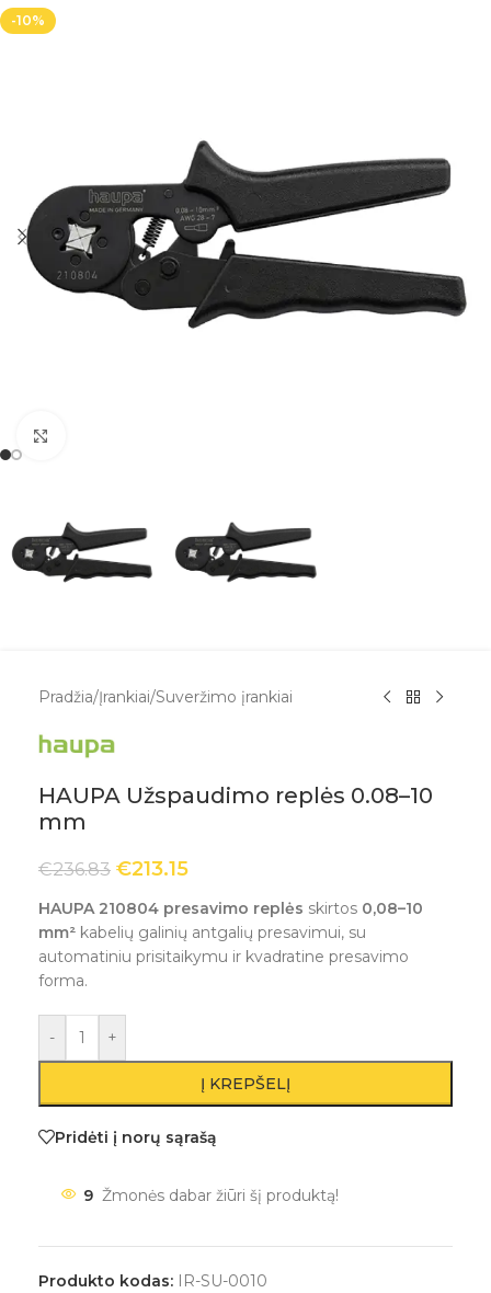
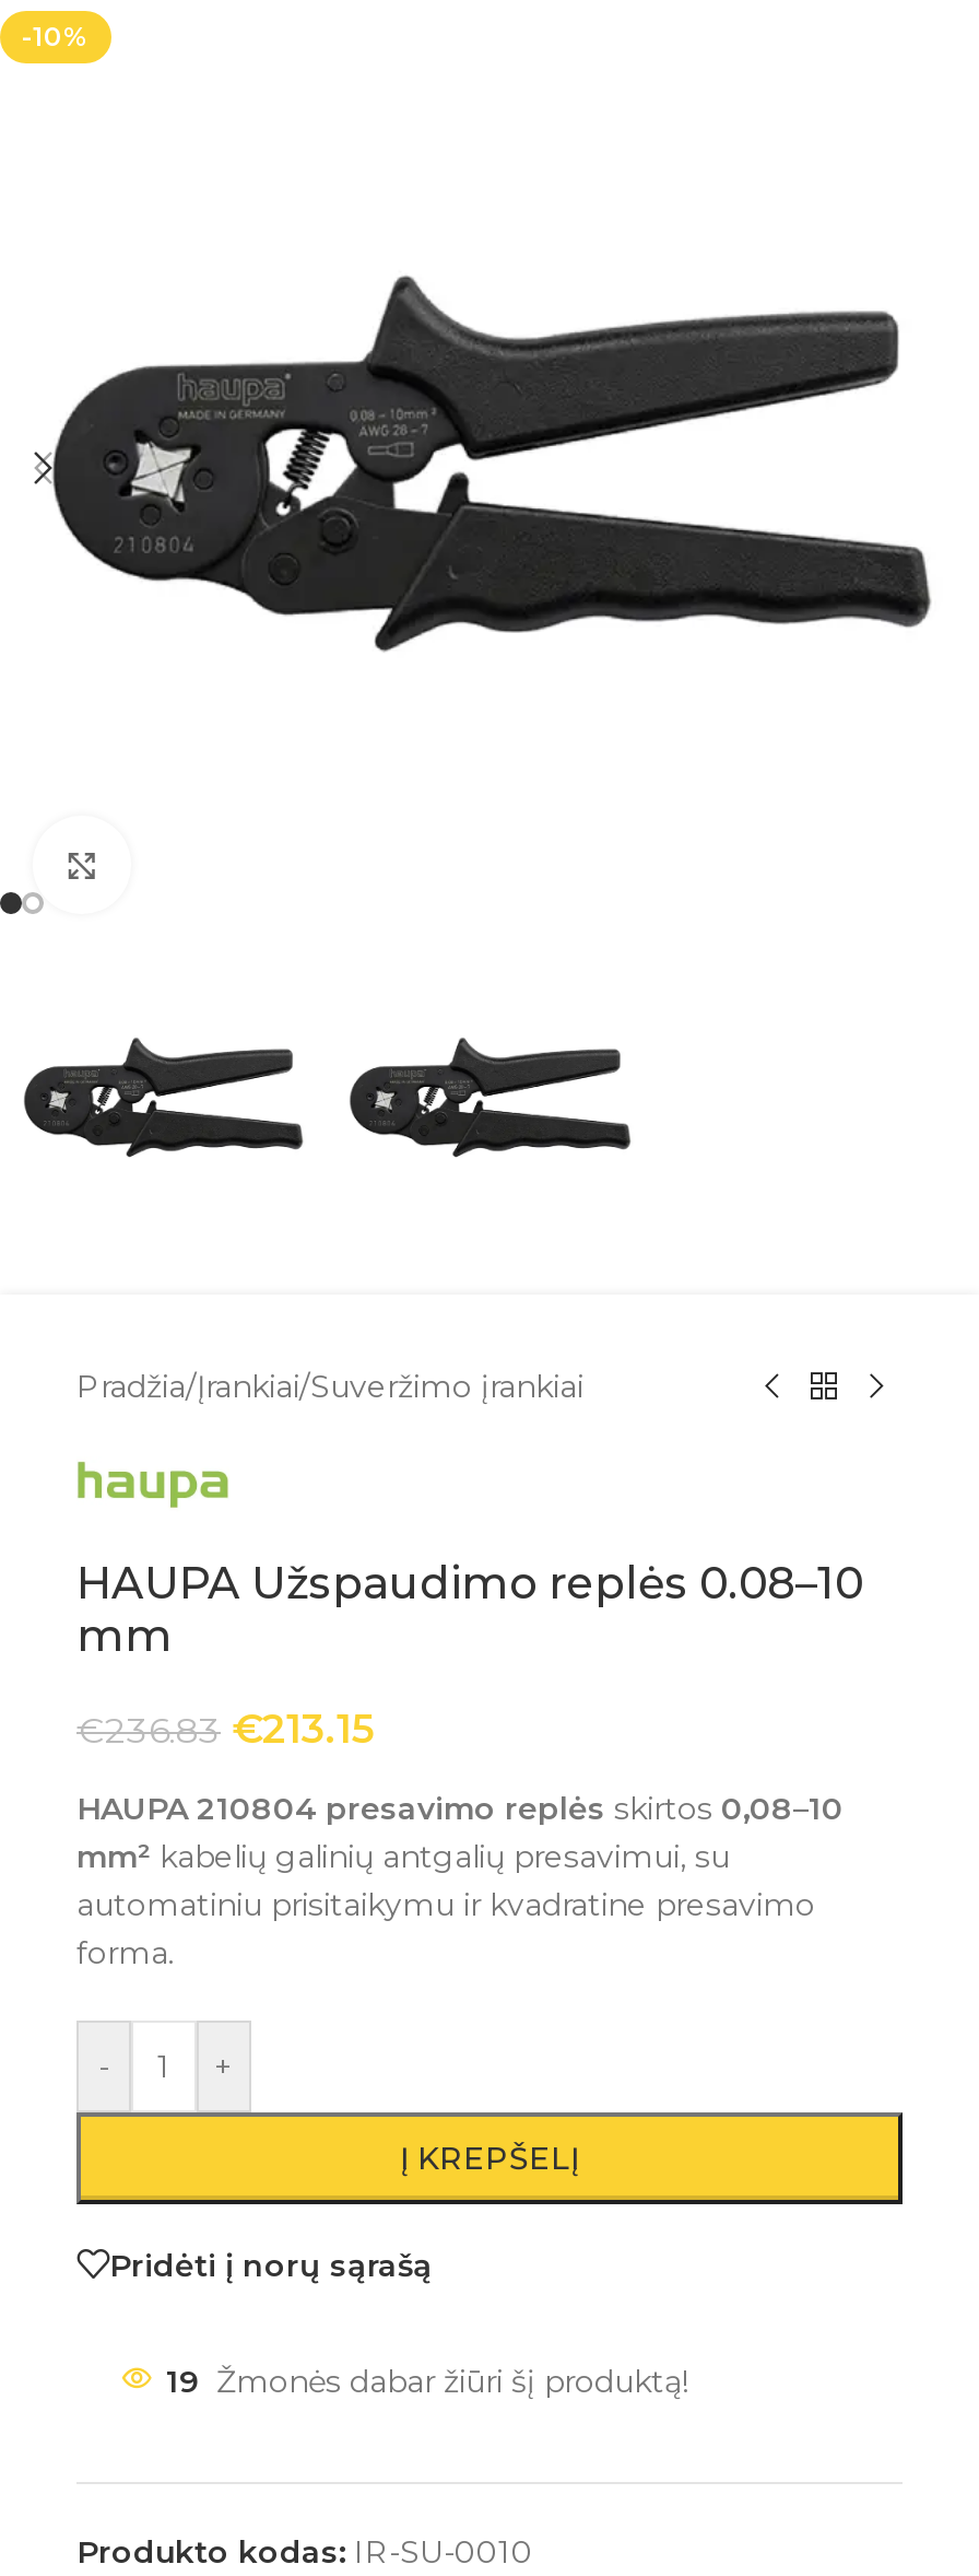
- 9 Žmonės dabar žiūri šį produktą!
+ 19 Žmonės dabar žiūri šį produktą!
